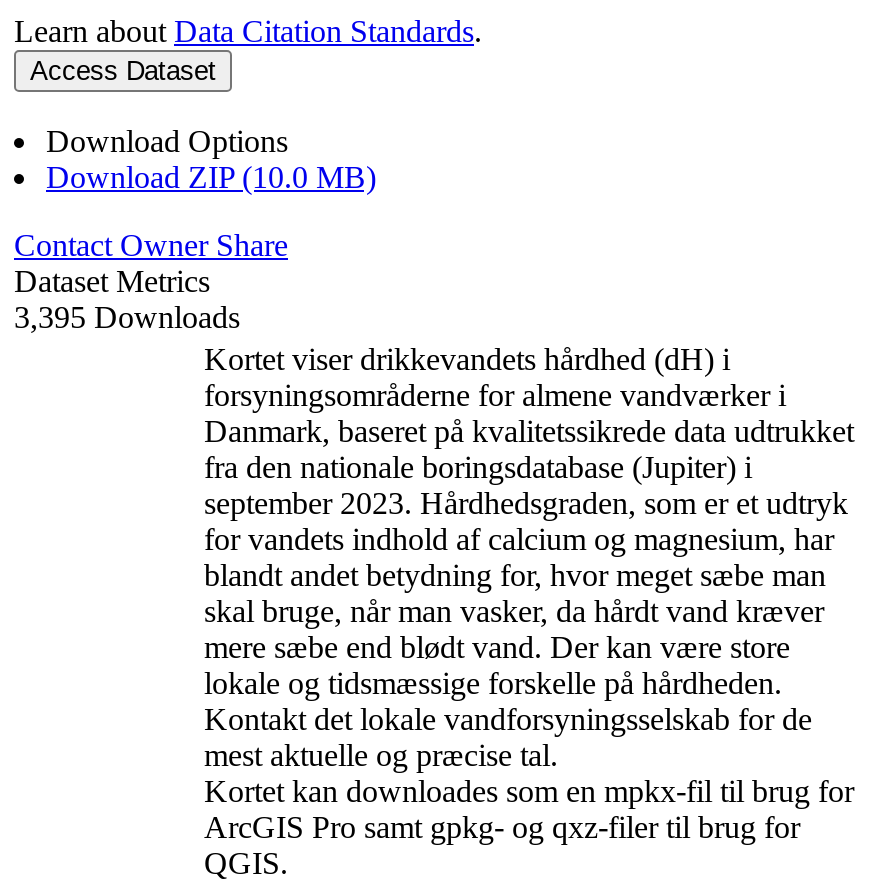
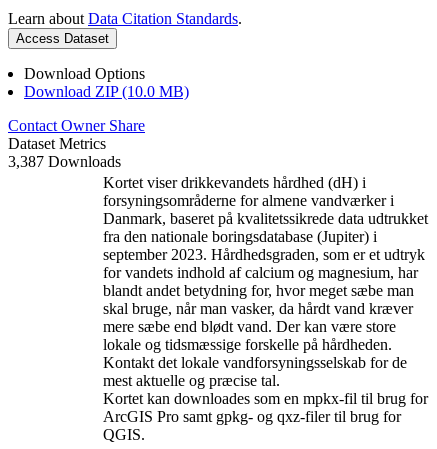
- 3,395 Downloads
+ 3,387 Downloads
